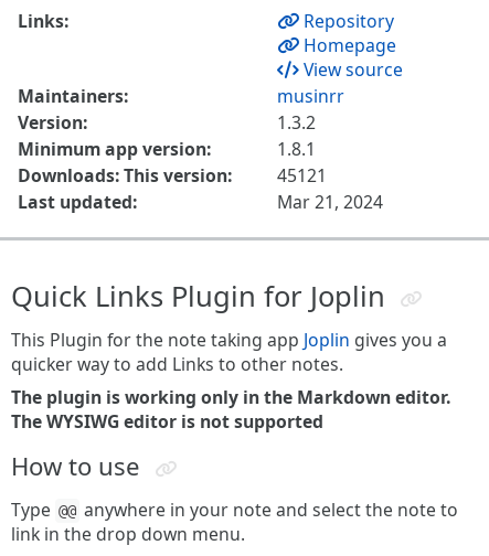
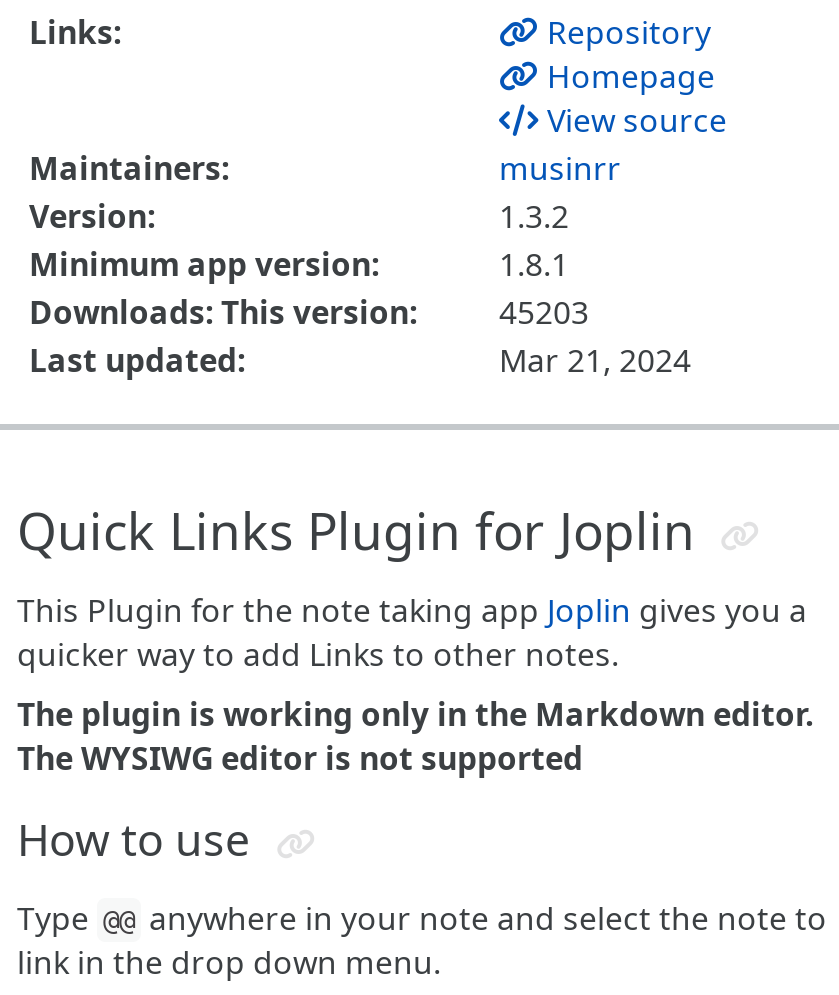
- Downloads: This version: 45121
+ Downloads: This version: 45203
